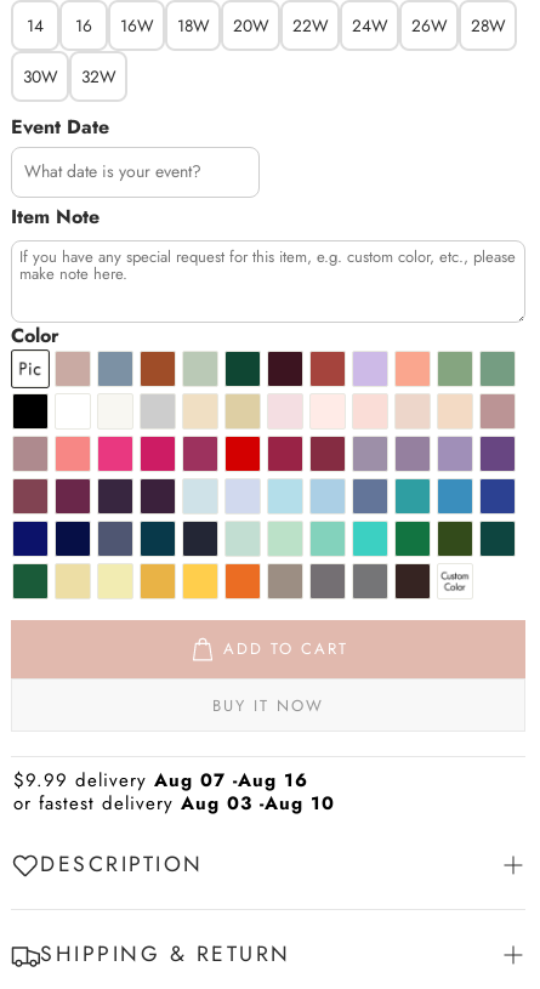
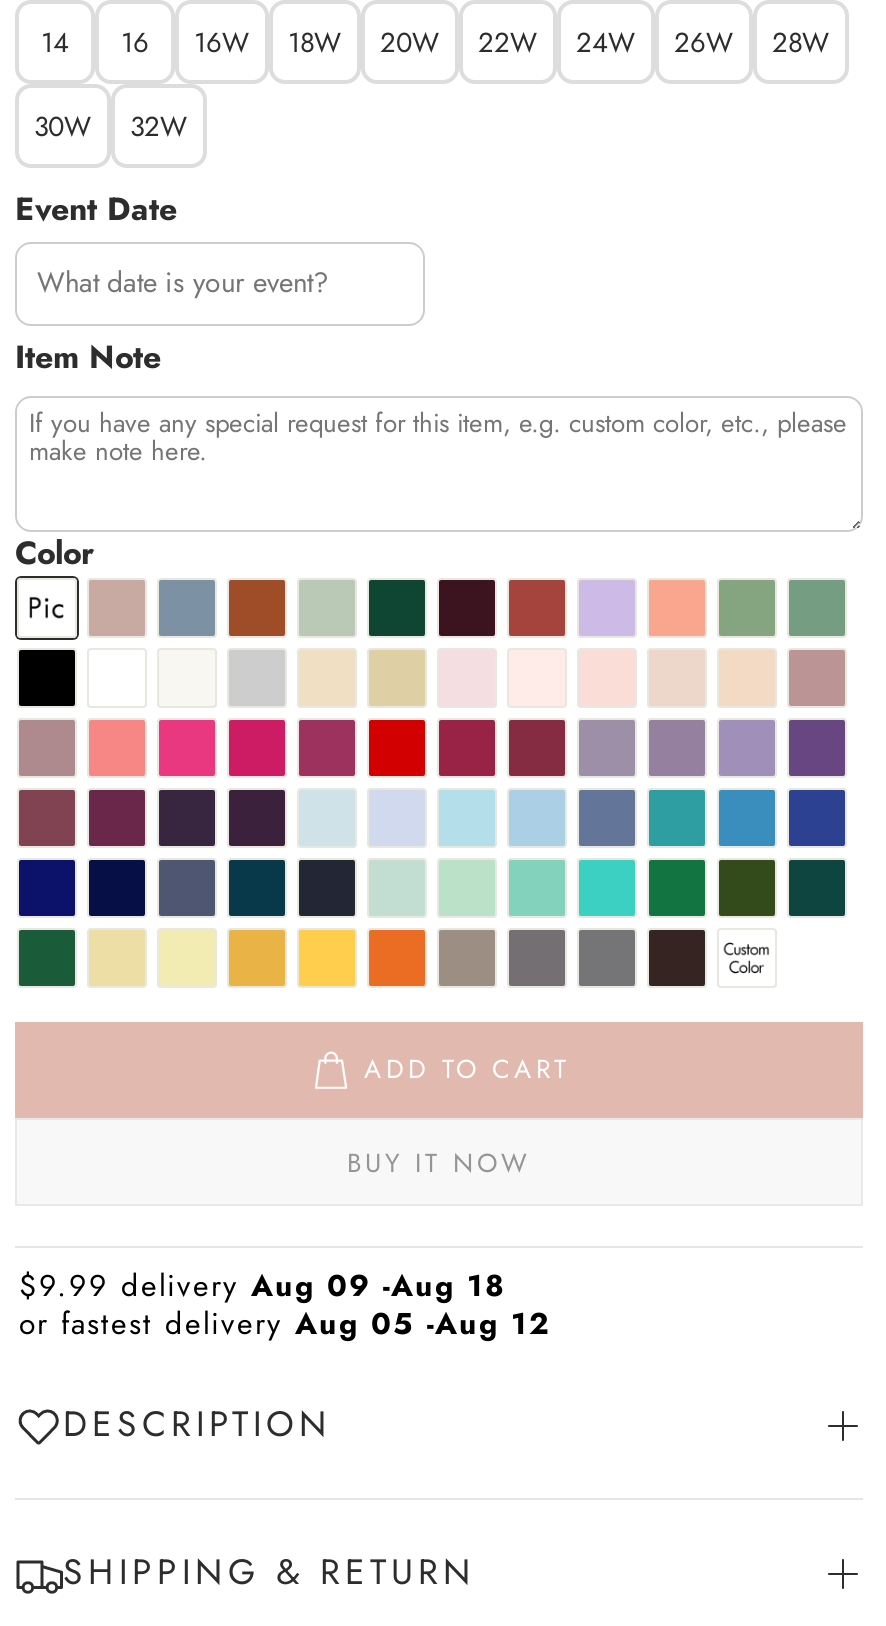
- $9.99 delivery Aug 07 -Aug 16
+ $9.99 delivery Aug 09 -Aug 18

- or fastest delivery Aug 03 -Aug 10
+ or fastest delivery Aug 05 -Aug 12
